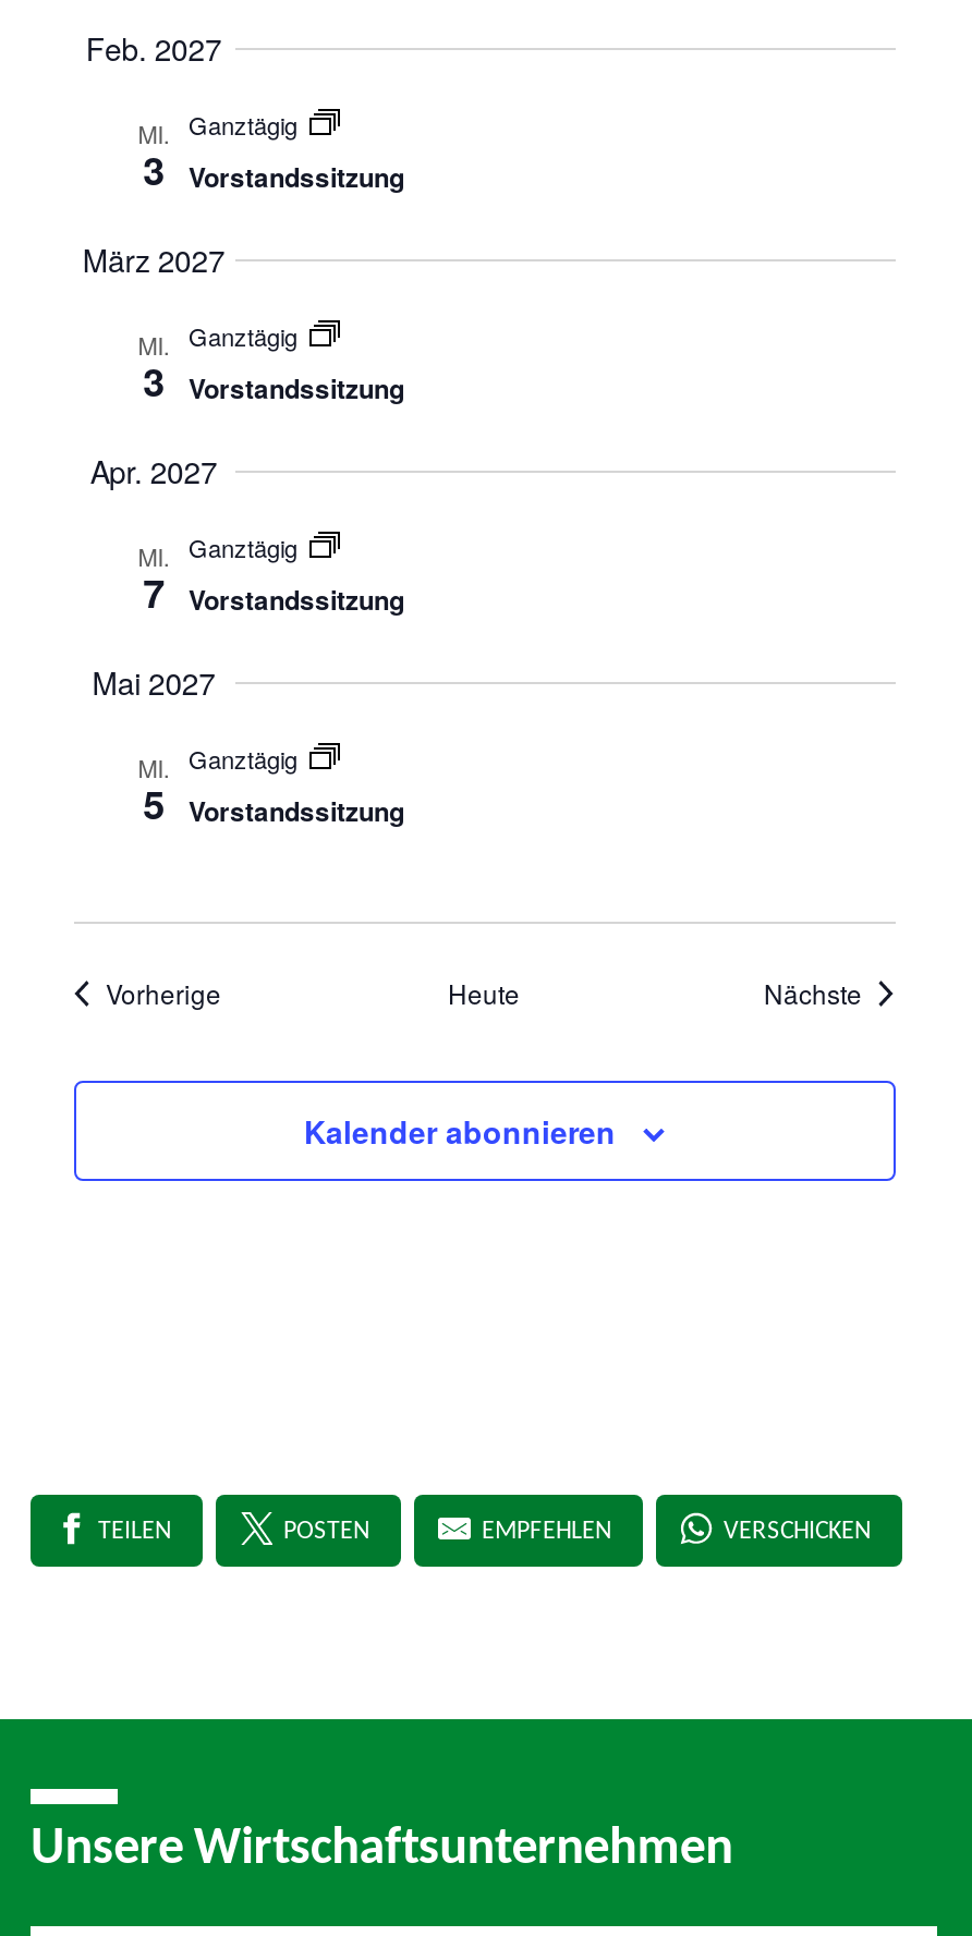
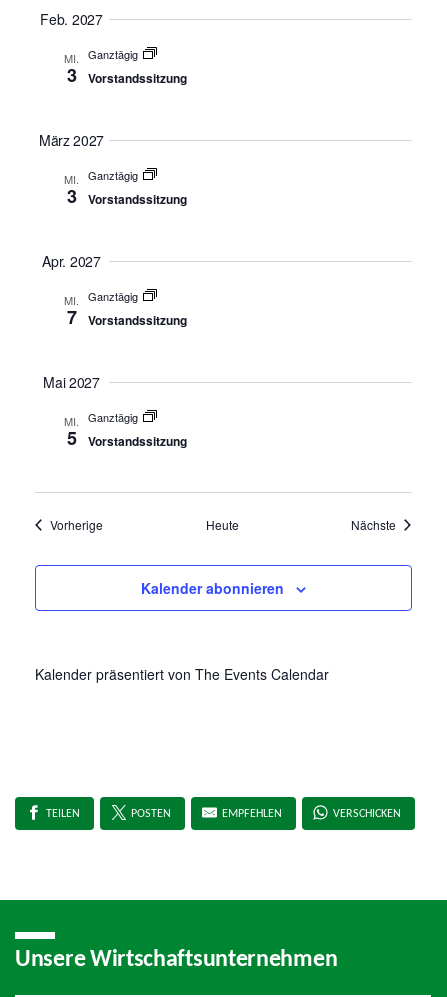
+ Kalender präsentiert von The Events Calendar
